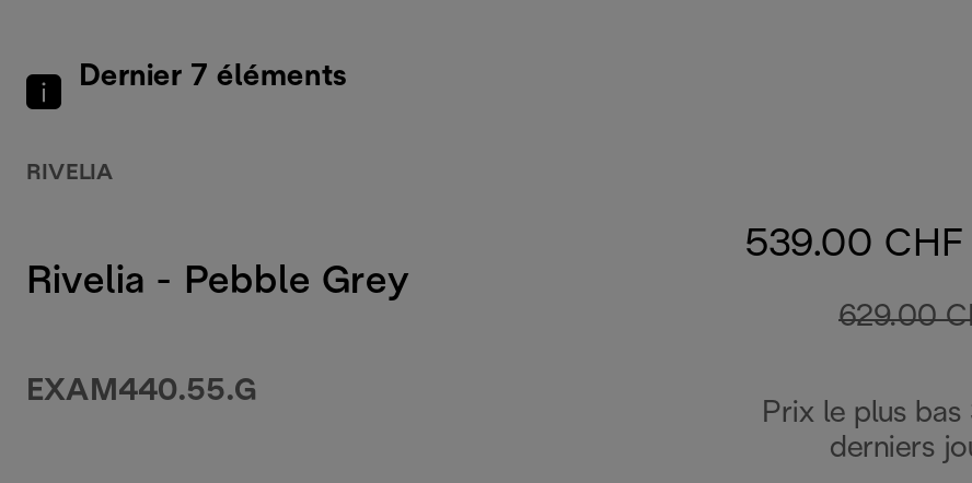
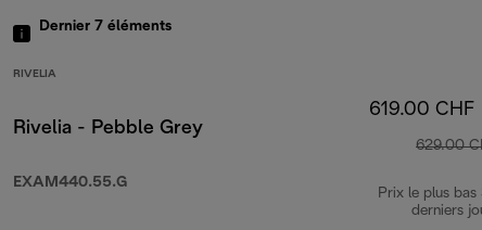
- 539.00 CHF
+ 619.00 CHF
